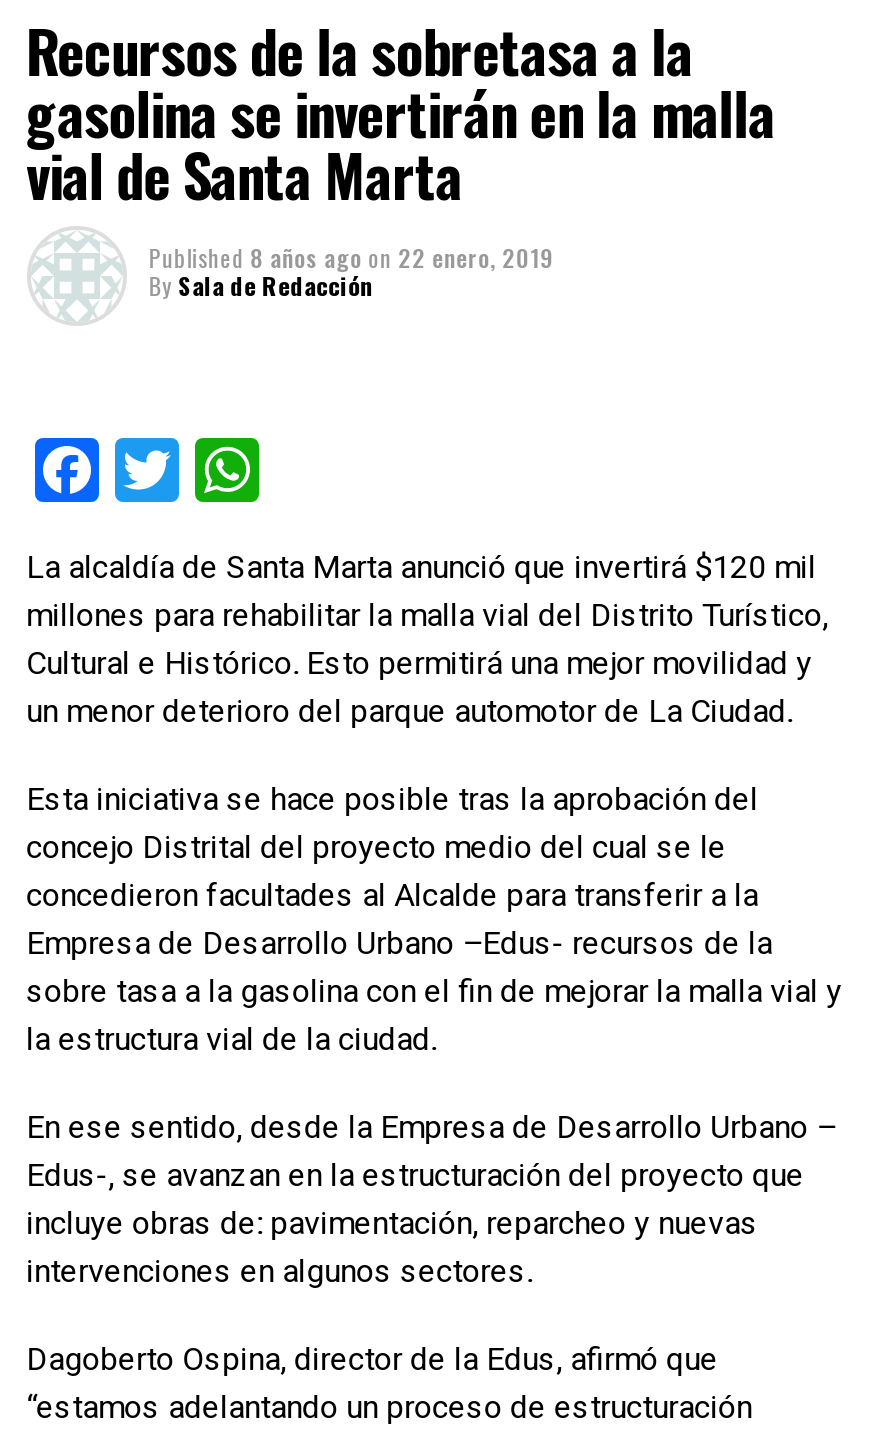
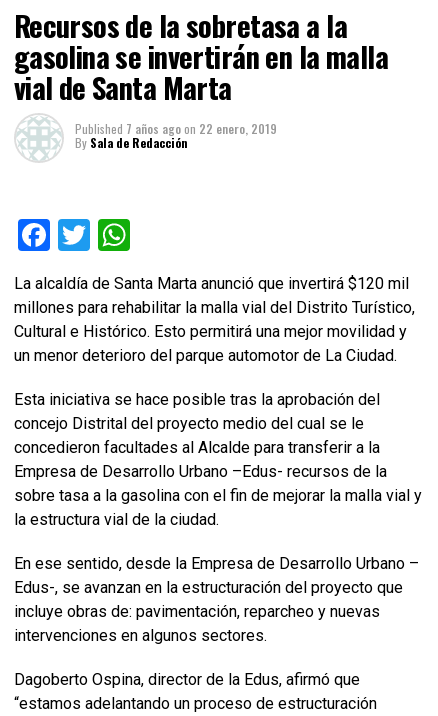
- Published 8 años ago on 22 enero, 2019
+ Published 7 años ago on 22 enero, 2019
